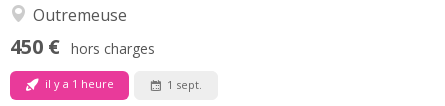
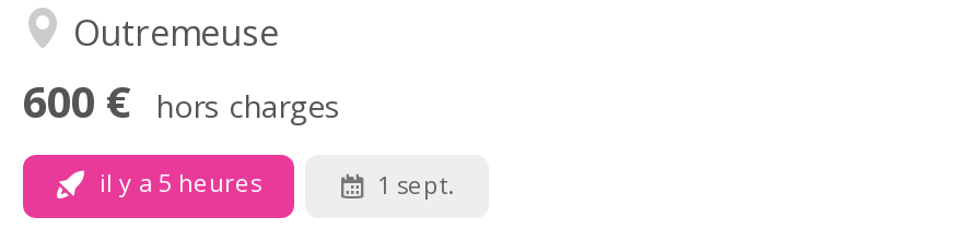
- 450 € hors charges
+ 600 € hors charges

- il y a 1 heure
+ il y a 5 heures
